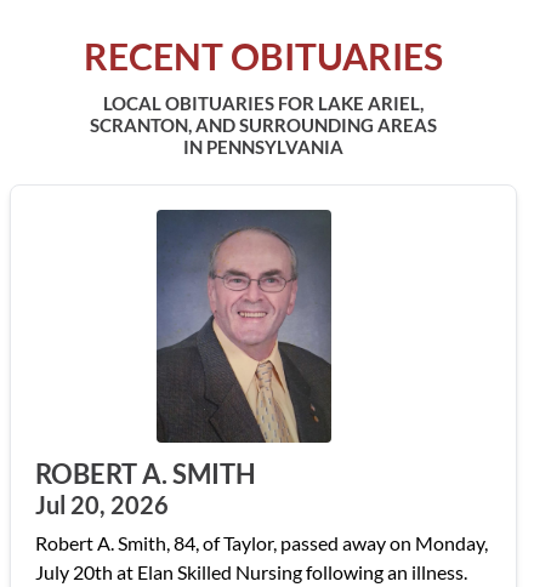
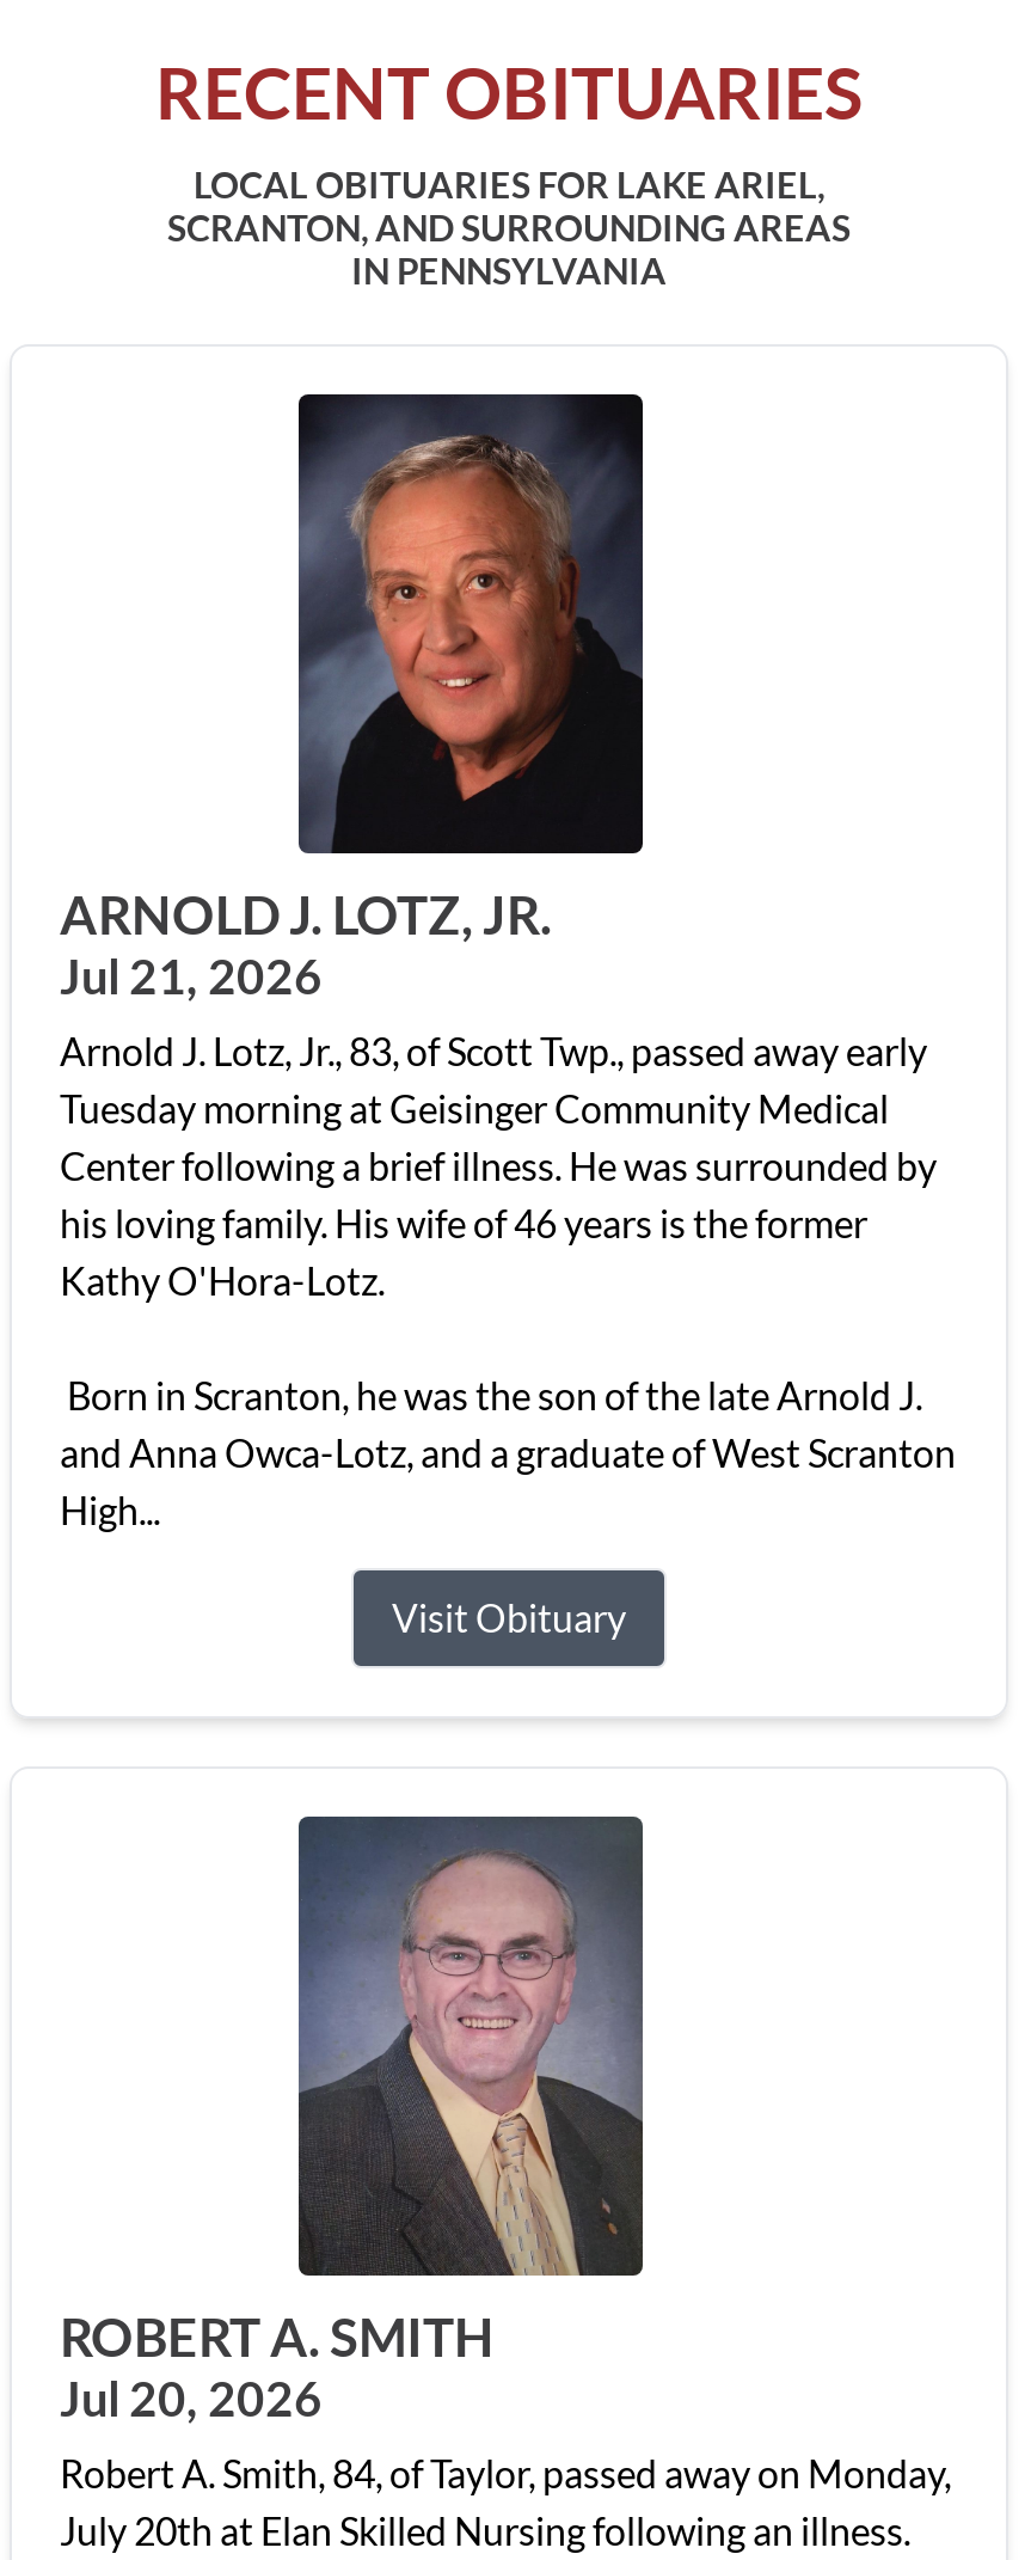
+ [image]
+ ARNOLD J. LOTZ, JR.
+ Jul 21, 2026
+ Arnold J. Lotz, Jr., 83, of Scott Twp., passed away early
+ Tuesday morning at Geisinger Community Medical
+ Center following a brief illness. He was surrounded by
+ his loving family. His wife of 46 years is the former
+ Kathy O'Hora-Lotz.
+ Born in Scranton, he was the son of the late Arnold J.
+ and Anna Owca-Lotz, and a graduate of West Scranton
+ High...
+ Visit Obituary
